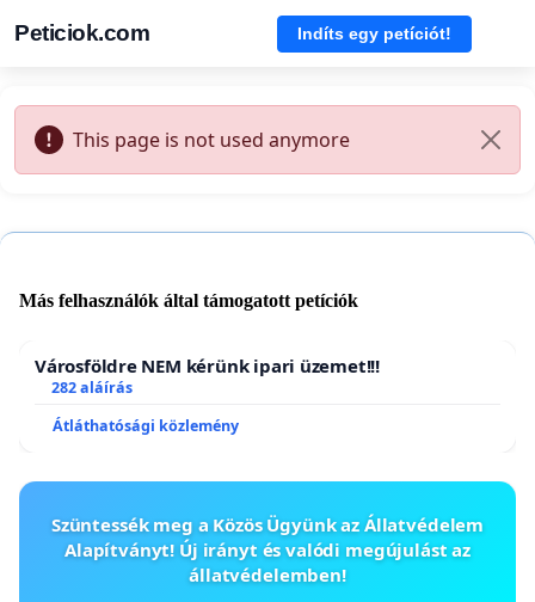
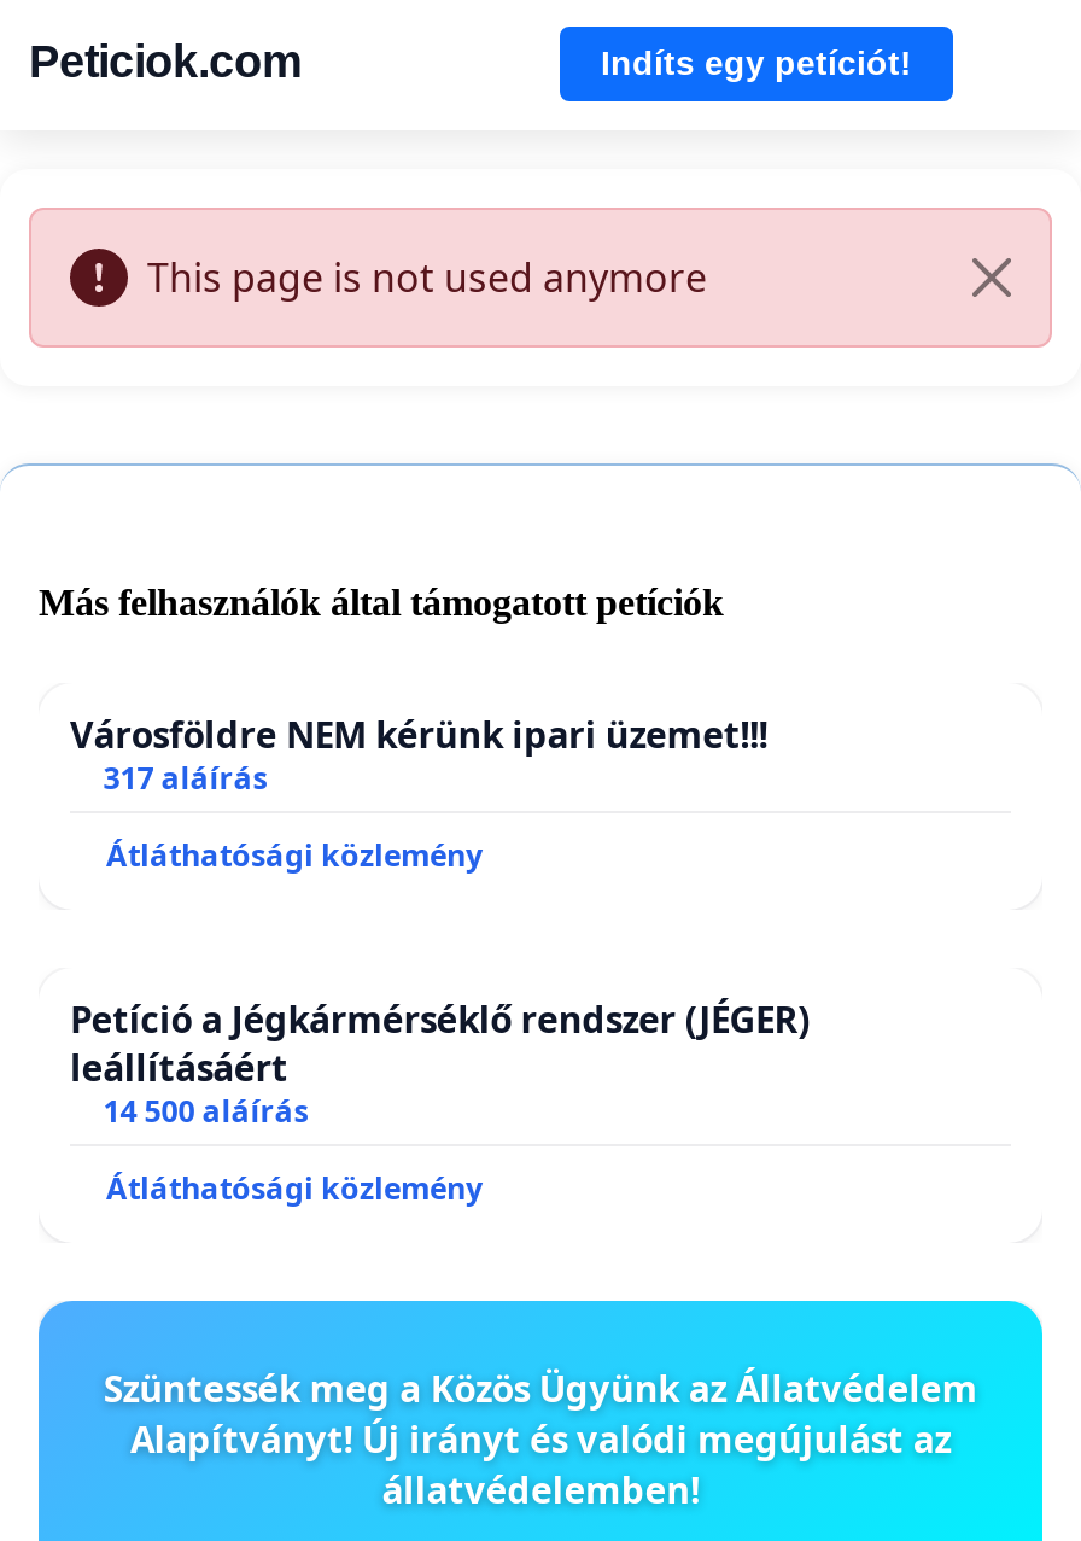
- 282 aláírás
+ 317 aláírás
+ Átláthatósági közlemény
+ Petíció a Jégkármérséklő rendszer (JÉGER)
+ leállításáért
+ 14 500 aláírás
